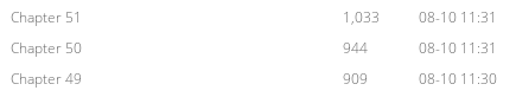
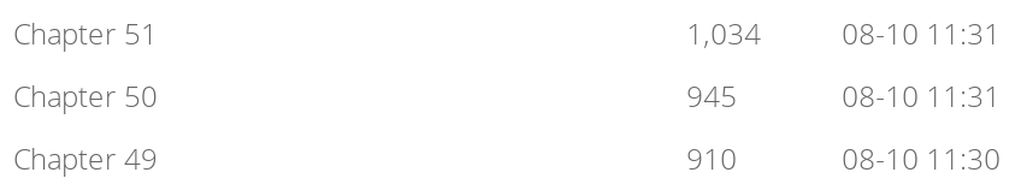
- 1,033 08-10 11:31
+ 1,034 08-10 11:31

- 944
+ 945

- 909
+ 910
